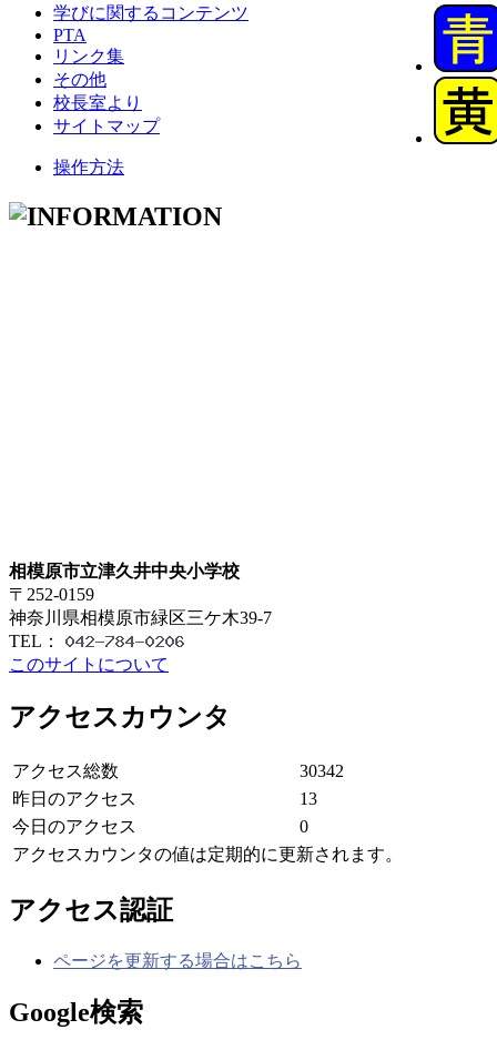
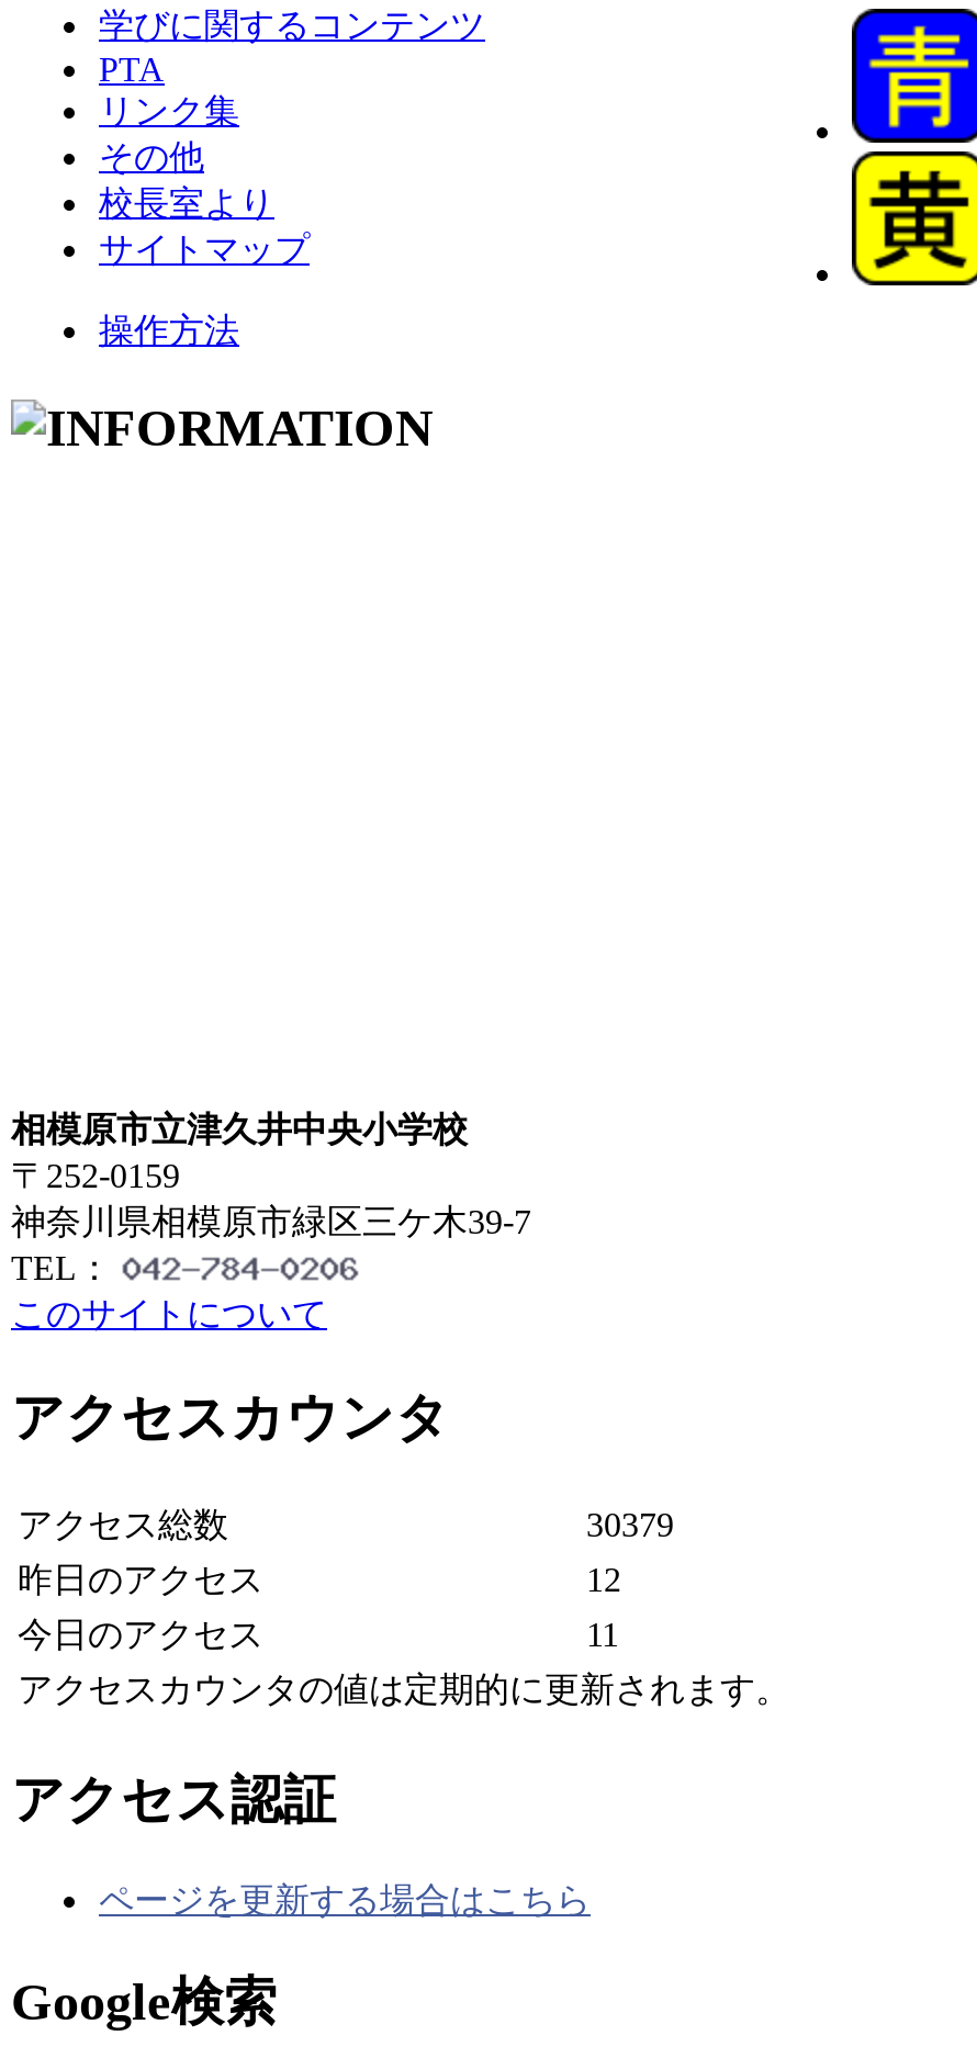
- 30342
+ 30379

- 13
+ 12

- 0
+ 11
